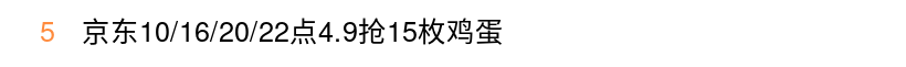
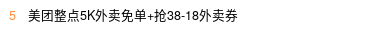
- 京东10/16/20/22点4.9抢15枚鸡蛋
+ 美团整点5K外卖免单+抢38-18外卖券
